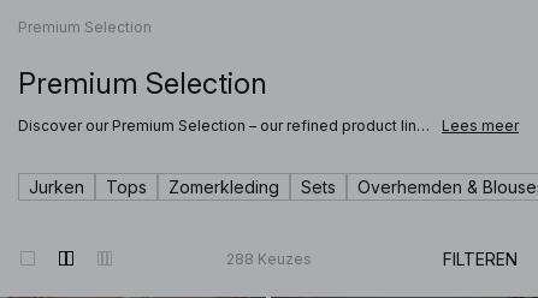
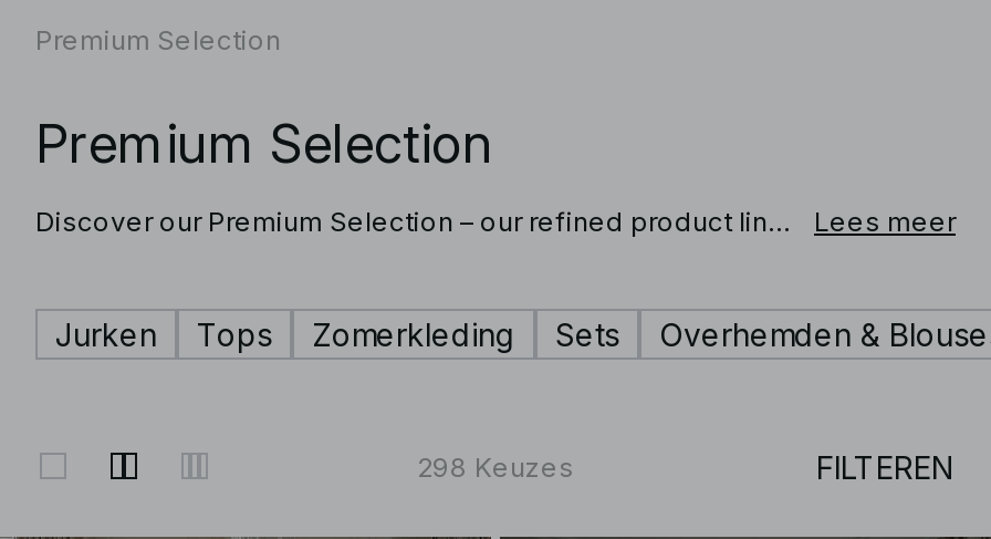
- 288 Keuzes
+ 298 Keuzes
